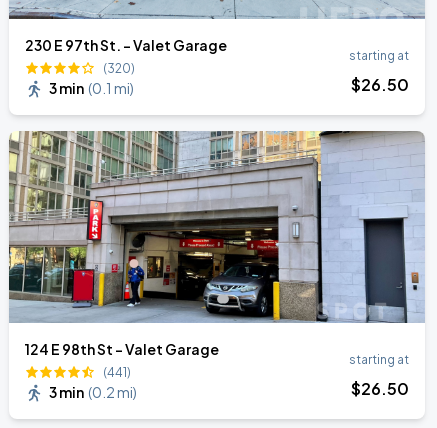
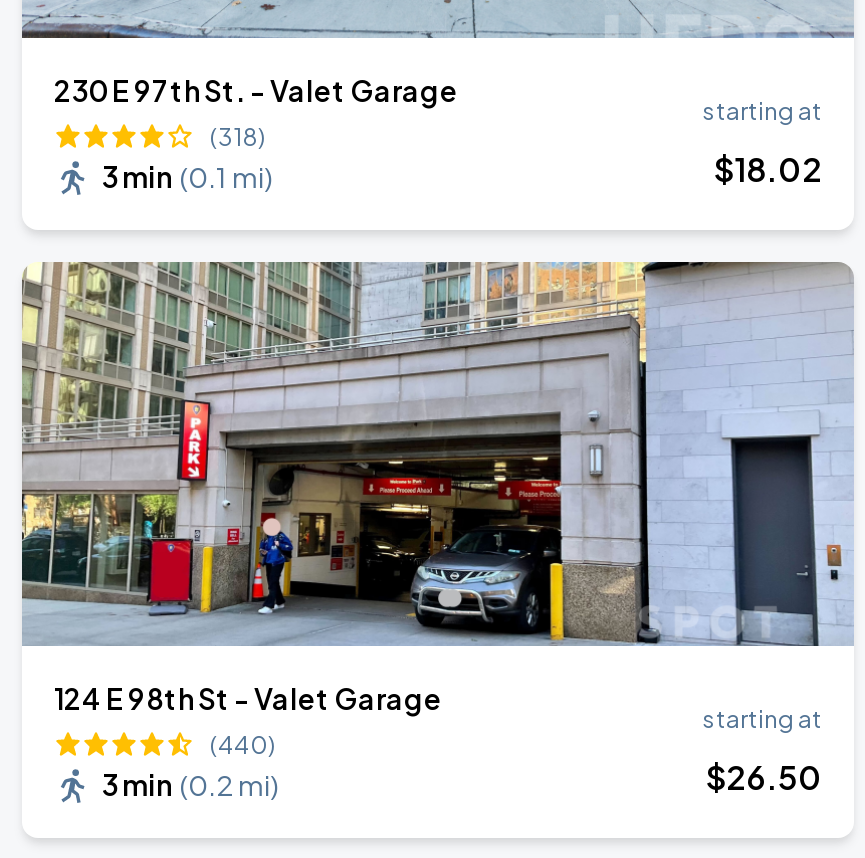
- (320)
+ (318)

- $26.50
+ $18.02

- (441)
+ (440)
